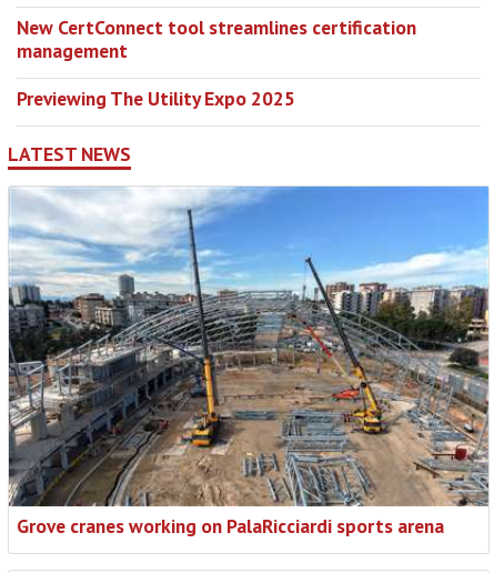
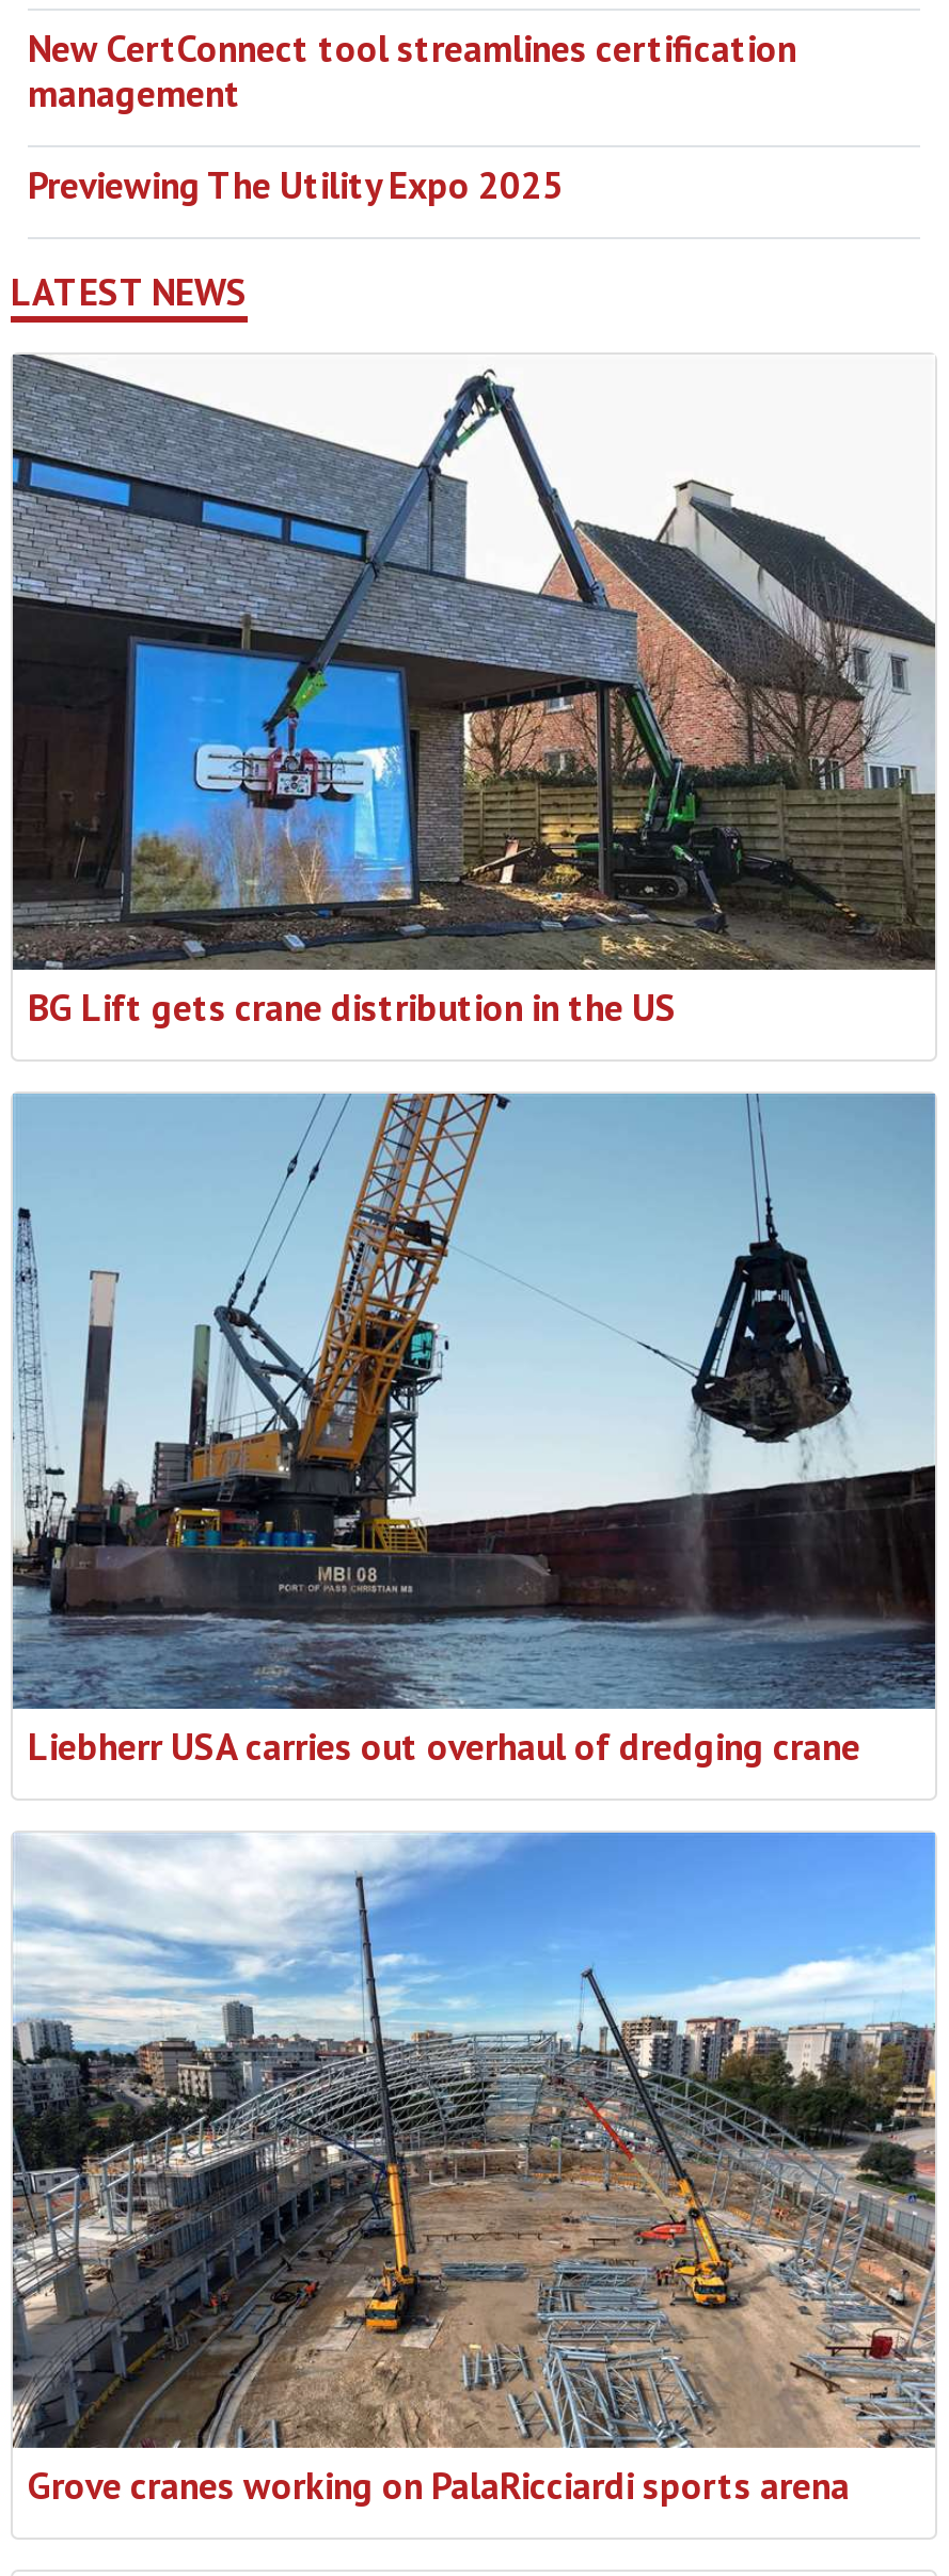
+ [image]
+ BG Lift gets crane distribution in the US

+ [image]
+ Liebherr USA carries out overhaul of dredging crane
